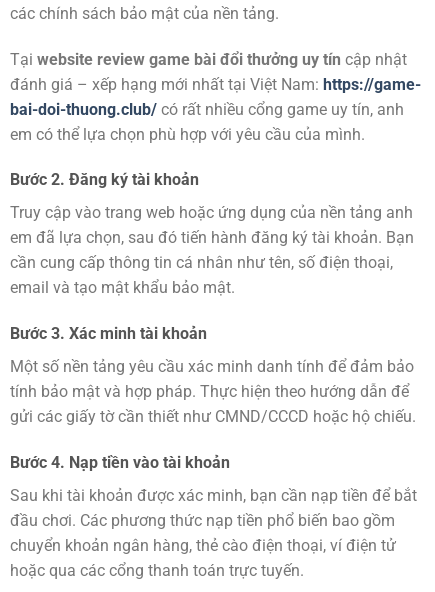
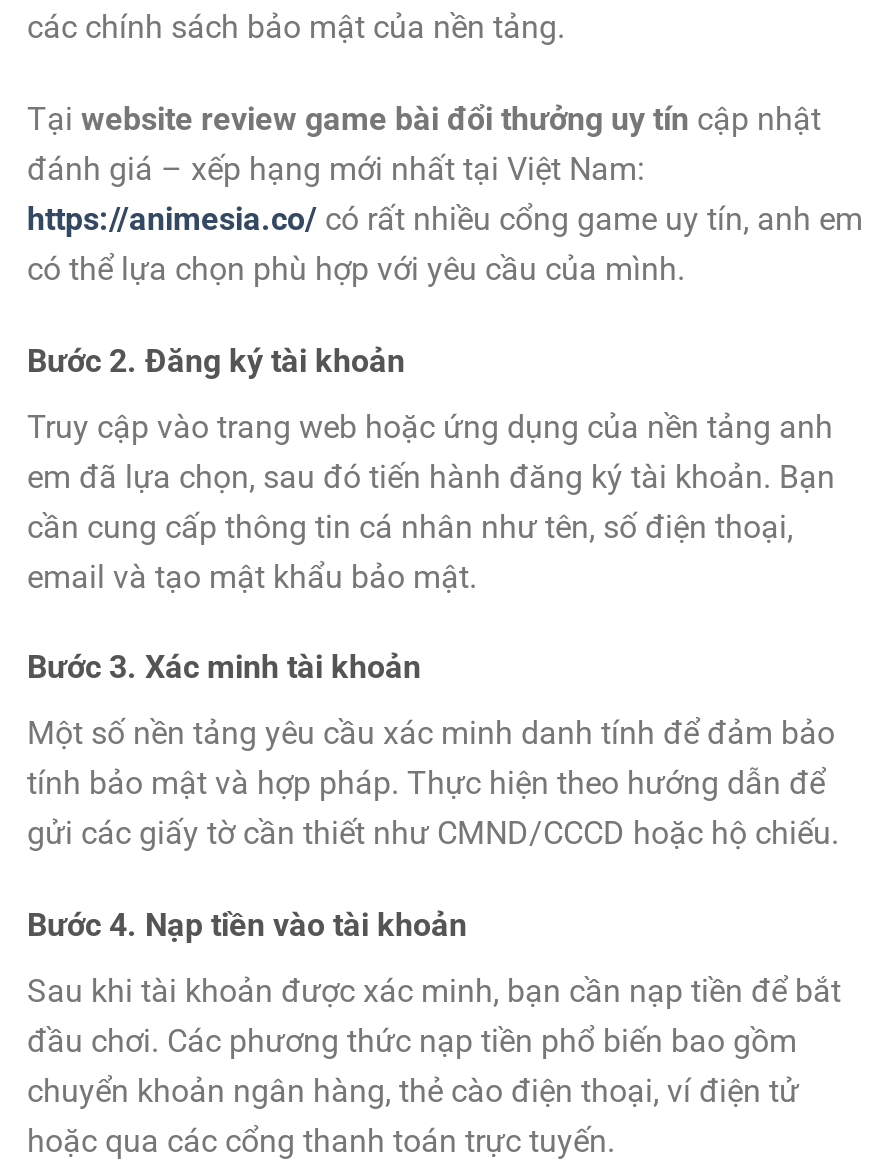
- đánh giá – xếp hạng mới nhất tại Việt Nam: https://game-
- bai-doi-thuong.club/ có rất nhiều cổng game uy tín, anh
- em có thể lựa chọn phù hợp với yêu cầu của mình.
+ đánh giá – xếp hạng mới nhất tại Việt Nam:
+ https://animesia.co/ có rất nhiều cổng game uy tín, anh em
+ có thể lựa chọn phù hợp với yêu cầu của mình.
